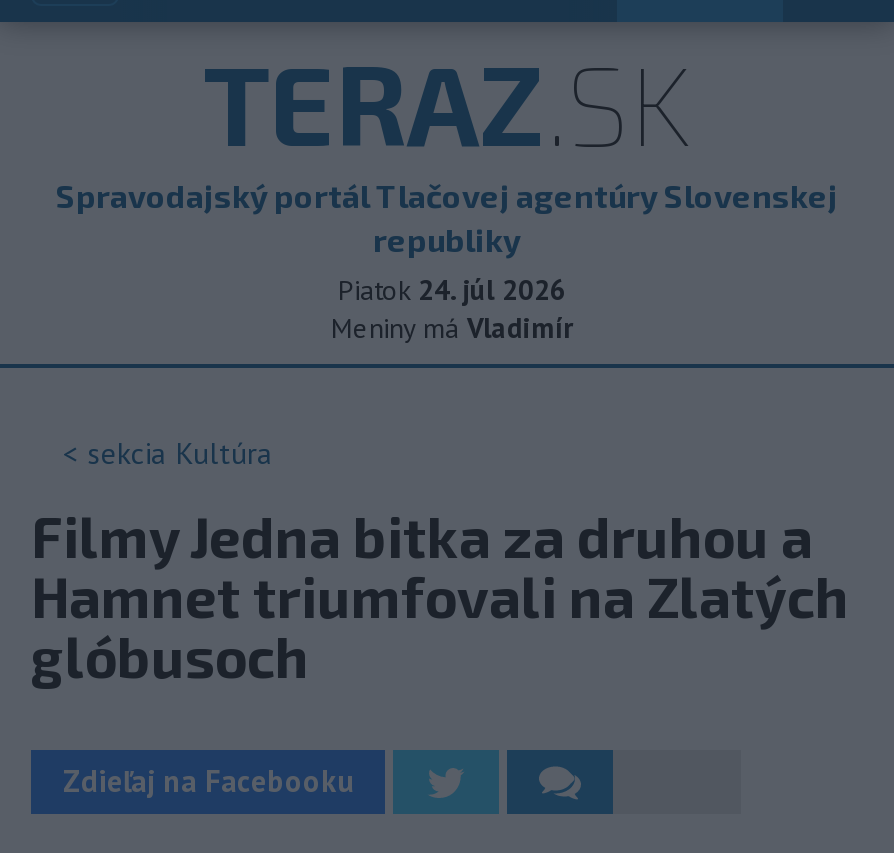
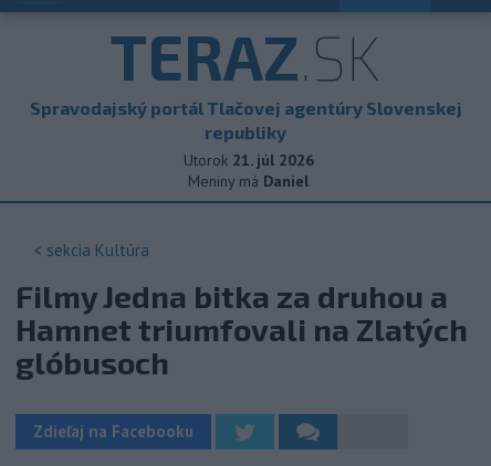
- Piatok 24. júl 2026
+ Utorok 21. júl 2026

- Meniny má Vladimír
+ Meniny má Daniel
